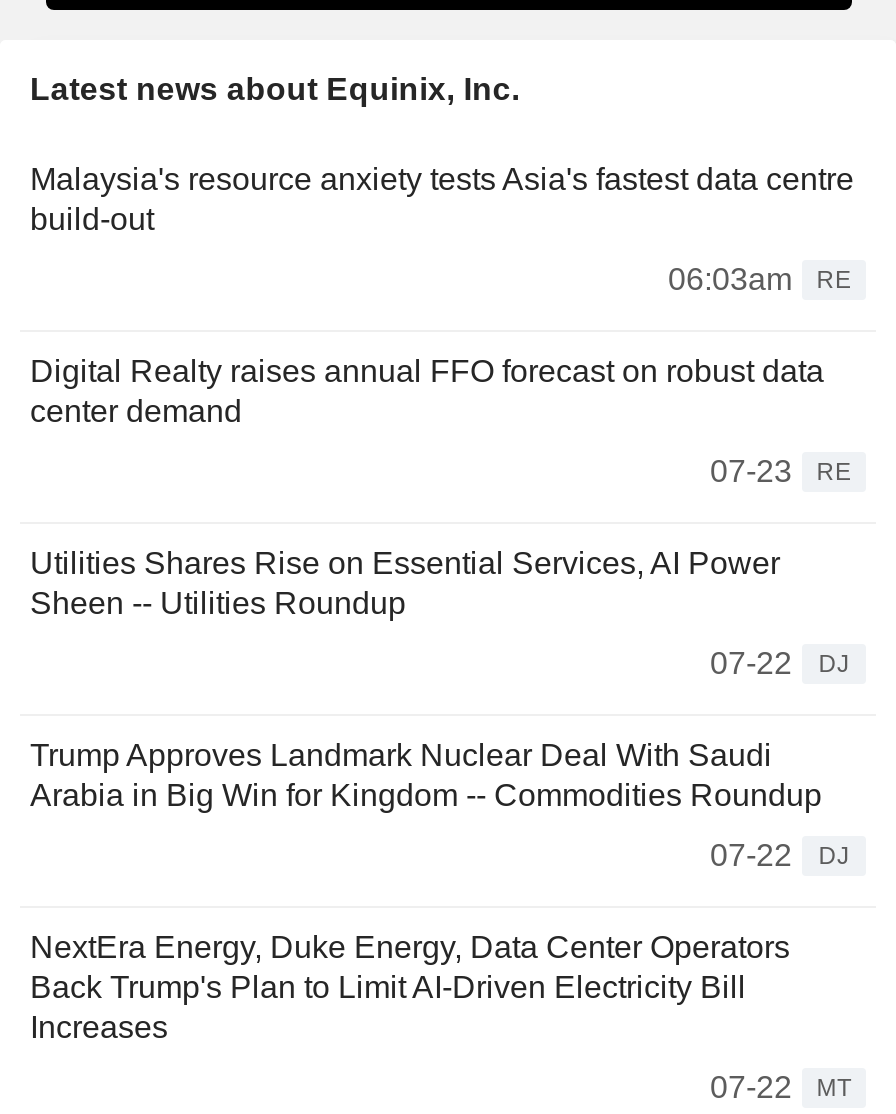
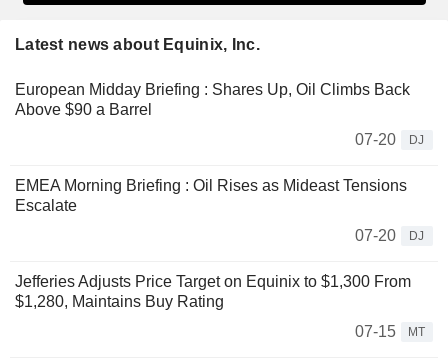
- Malaysia's resource anxiety tests Asia's fastest data centre
- build-out
- 06:03am
- RE
- Digital Realty raises annual FFO forecast on robust data
- center demand
- 07-23
- RE
- Utilities Shares Rise on Essential Services, AI Power
- Sheen -- Utilities Roundup
- 07-22
+ European Midday Briefing : Shares Up, Oil Climbs Back
+ Above $90 a Barrel
+ 07-20

- Trump Approves Landmark Nuclear Deal With Saudi
- Arabia in Big Win for Kingdom -- Commodities Roundup
+ EMEA Morning Briefing : Oil Rises as Mideast Tensions
+ Escalate

- 07-22 DJ
+ 07-20 DJ

- NextEra Energy, Duke Energy, Data Center Operators
- Back Trump's Plan to Limit AI-Driven Electricity Bill
- Increases
+ Jefferies Adjusts Price Target on Equinix to $1,300 From
+ $1,280, Maintains Buy Rating

- 07-22 MT
+ 07-15 MT
